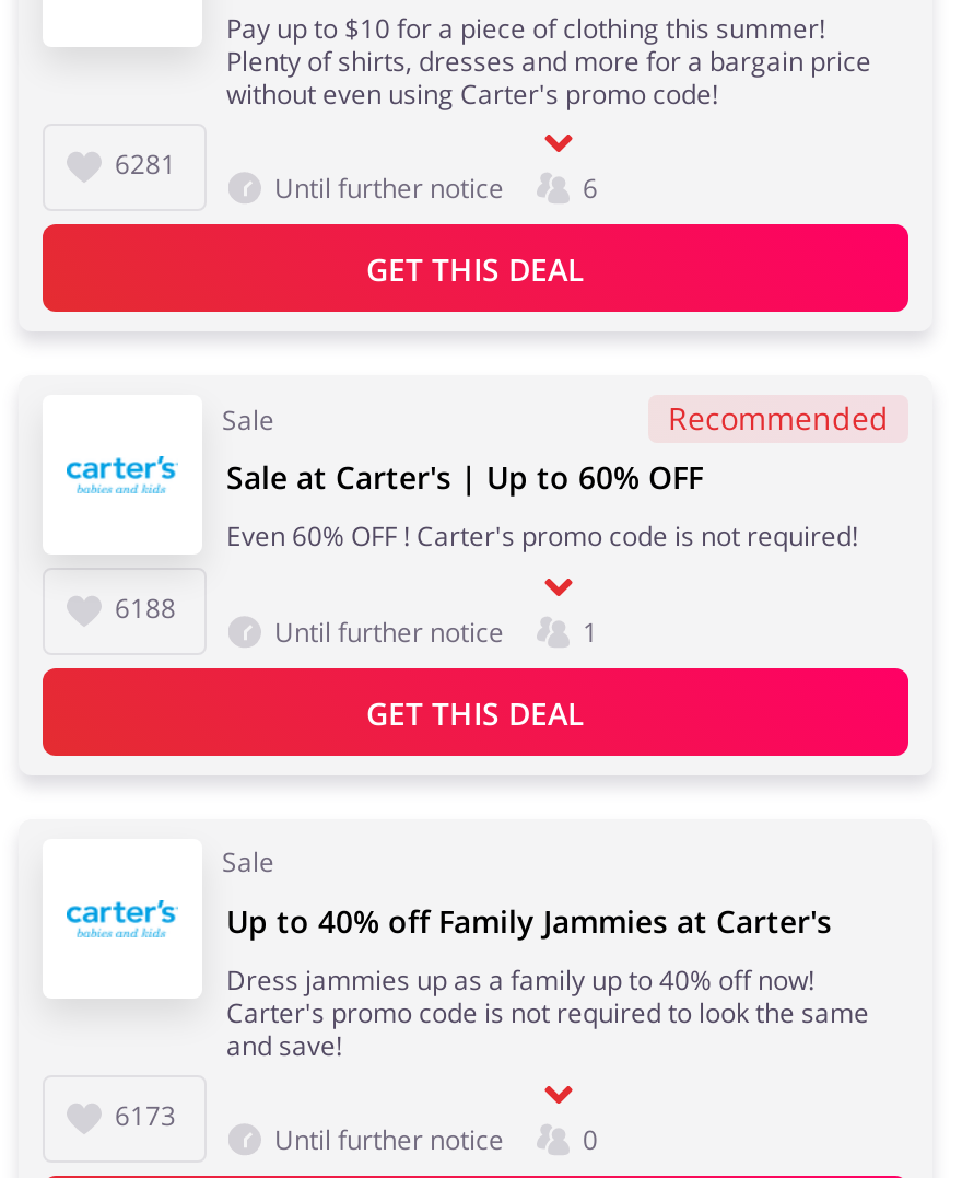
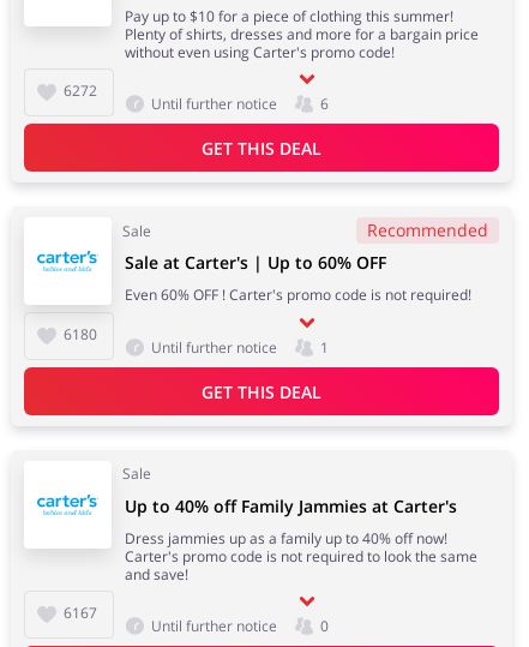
- 6281
+ 6272

- 6188
+ 6180

- 6173
+ 6167
